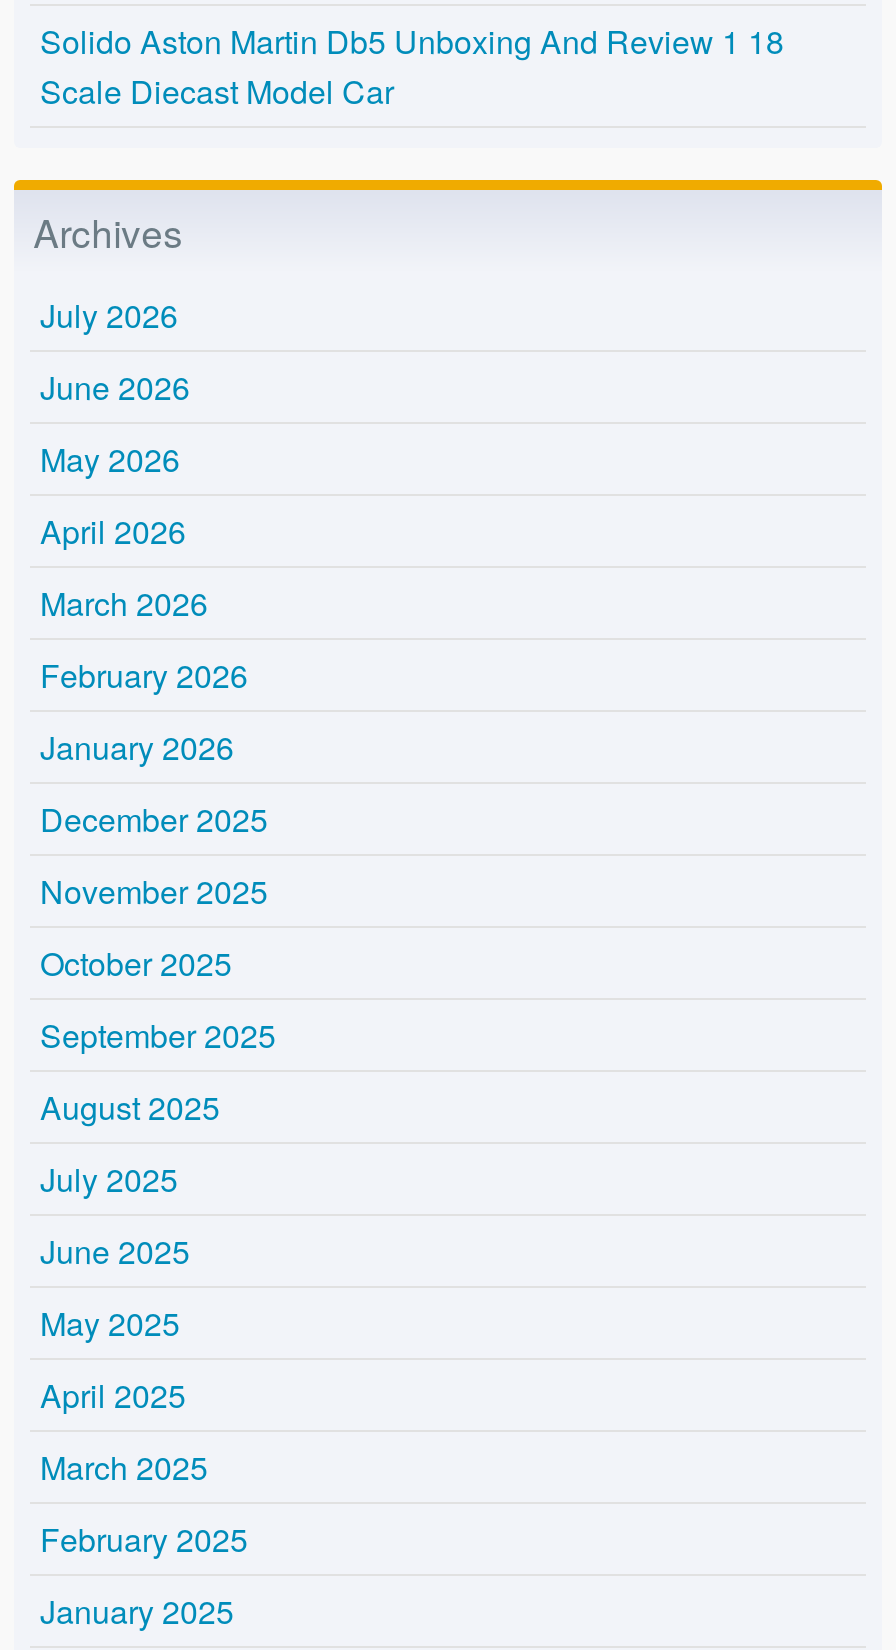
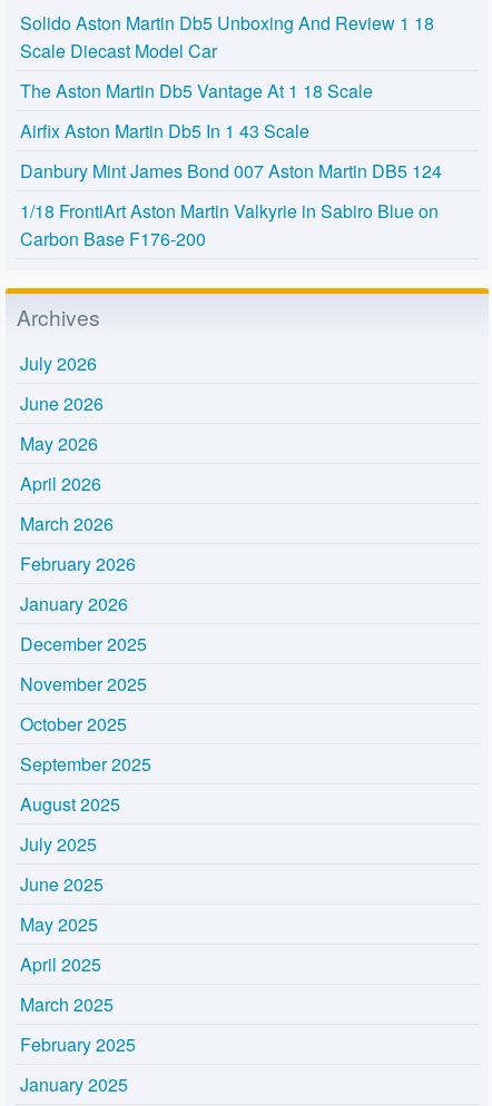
+ The Aston Martin Db5 Vantage At 1 18 Scale
+ Airfix Aston Martin Db5 In 1 43 Scale
+ Danbury Mint James Bond 007 Aston Martin DB5 124
+ 1/18 FrontiArt Aston Martin Valkyrie in Sabiro Blue on
+ Carbon Base F176-200
